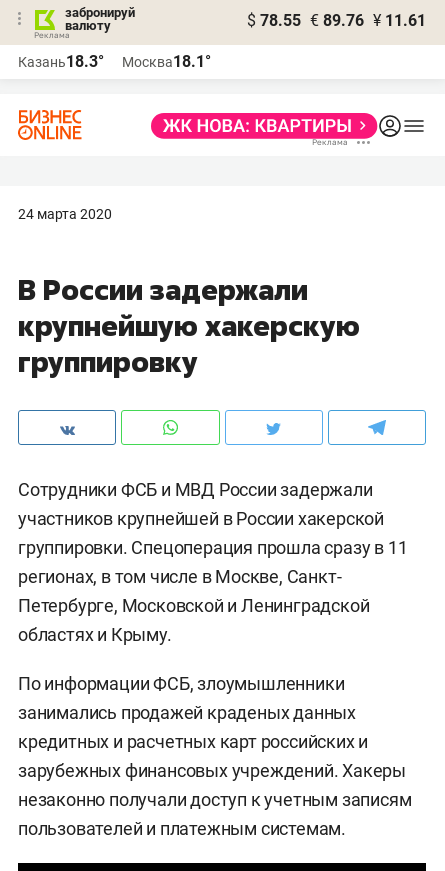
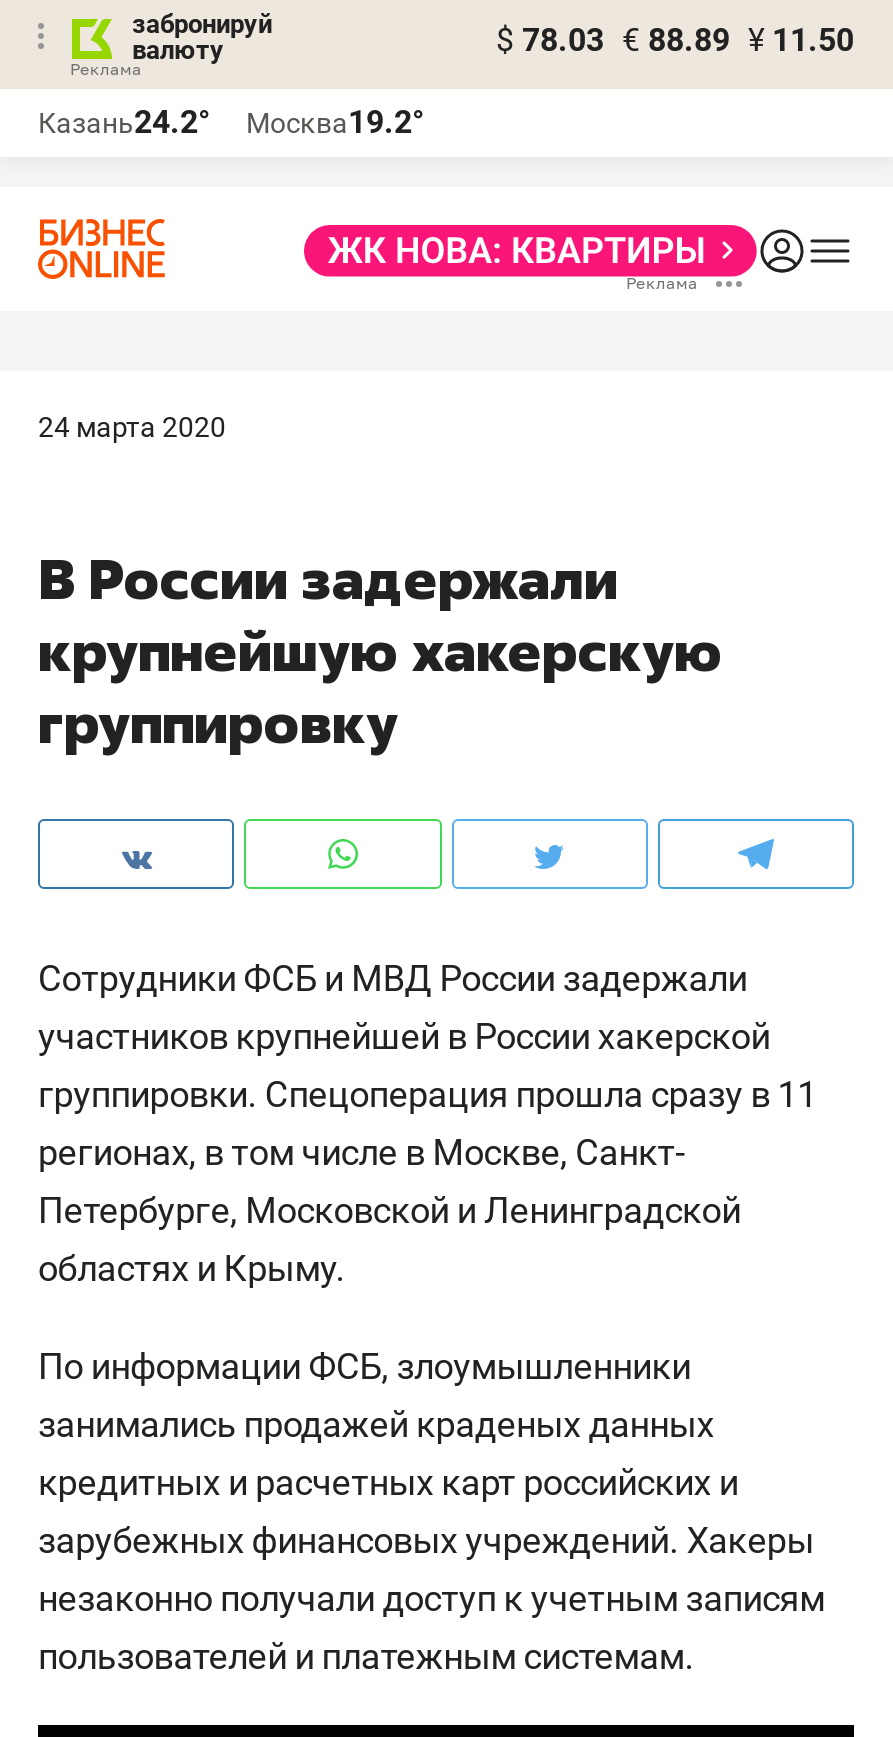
- $ 78.55 € 89.76 ¥ 11.61
+ $ 78.03 € 88.89 ¥ 11.50

- Казань18.3°
+ Казань24.2°

- Москва18.1°
+ Москва19.2°
